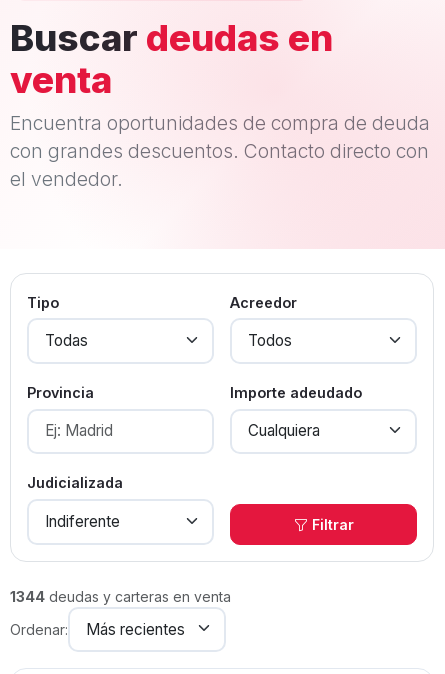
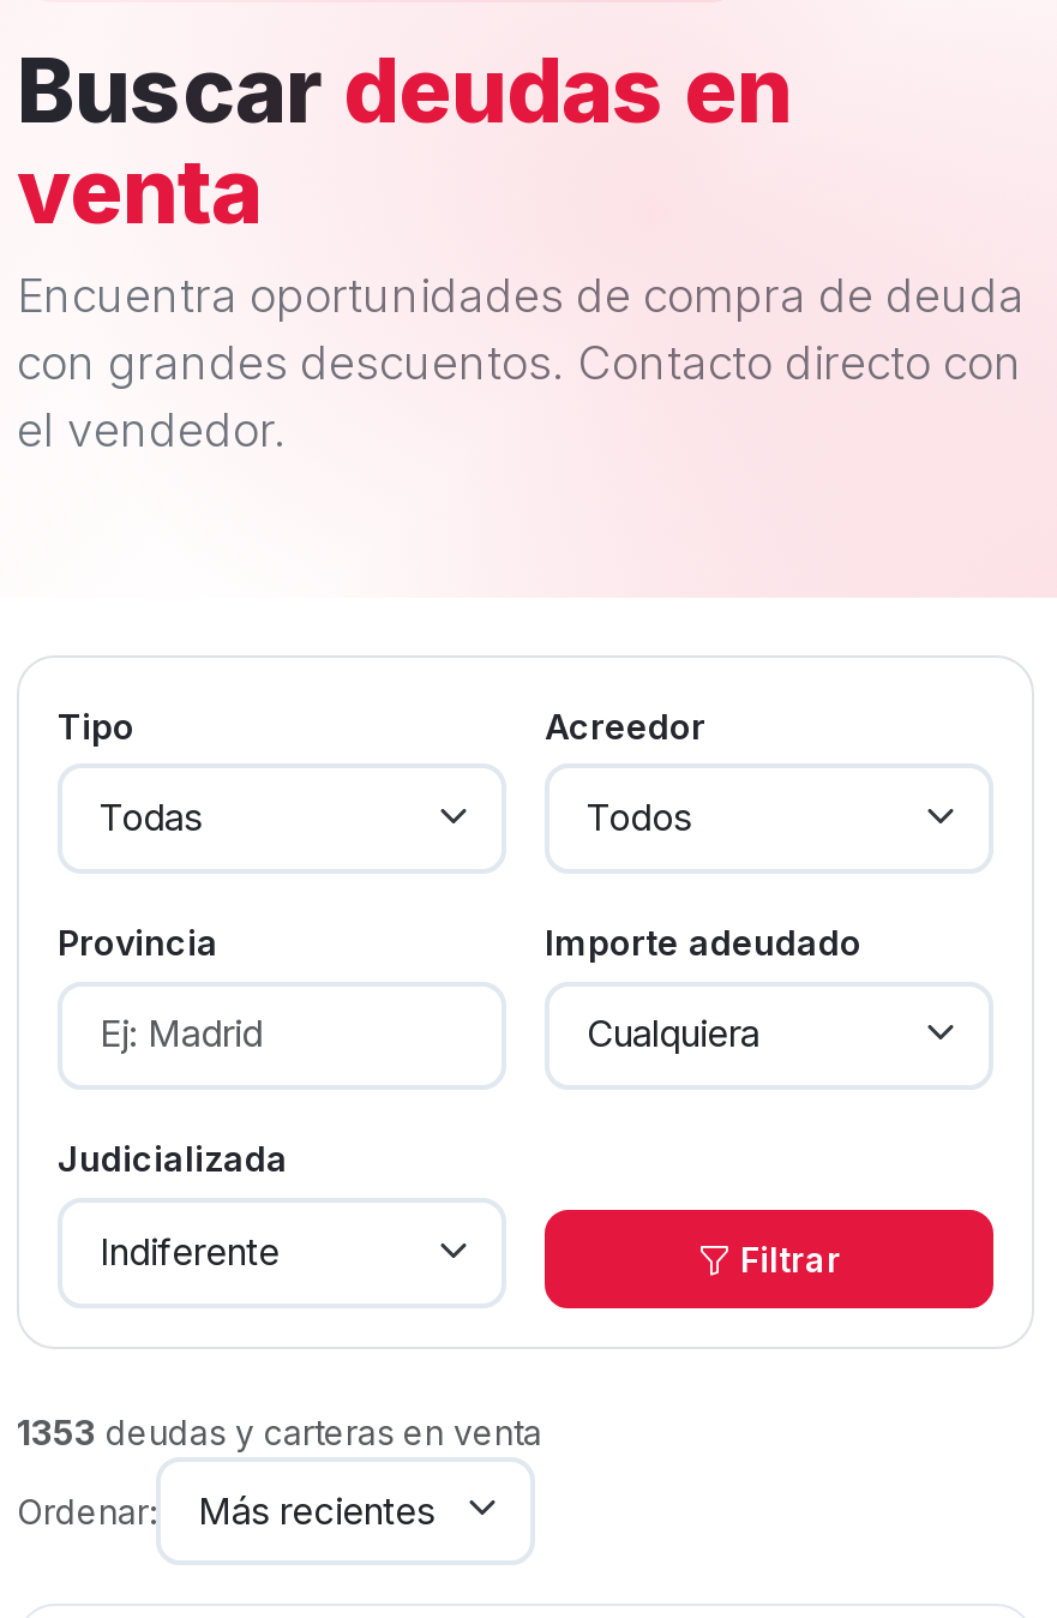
- 1344 deudas y carteras en venta
+ 1353 deudas y carteras en venta
